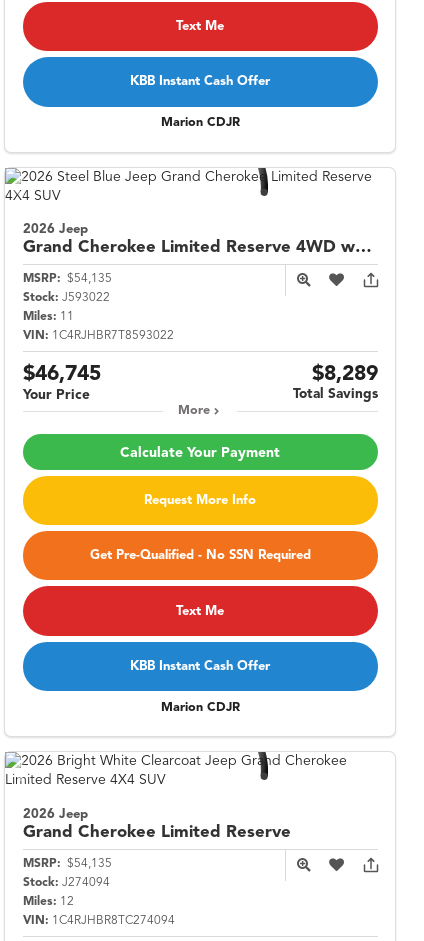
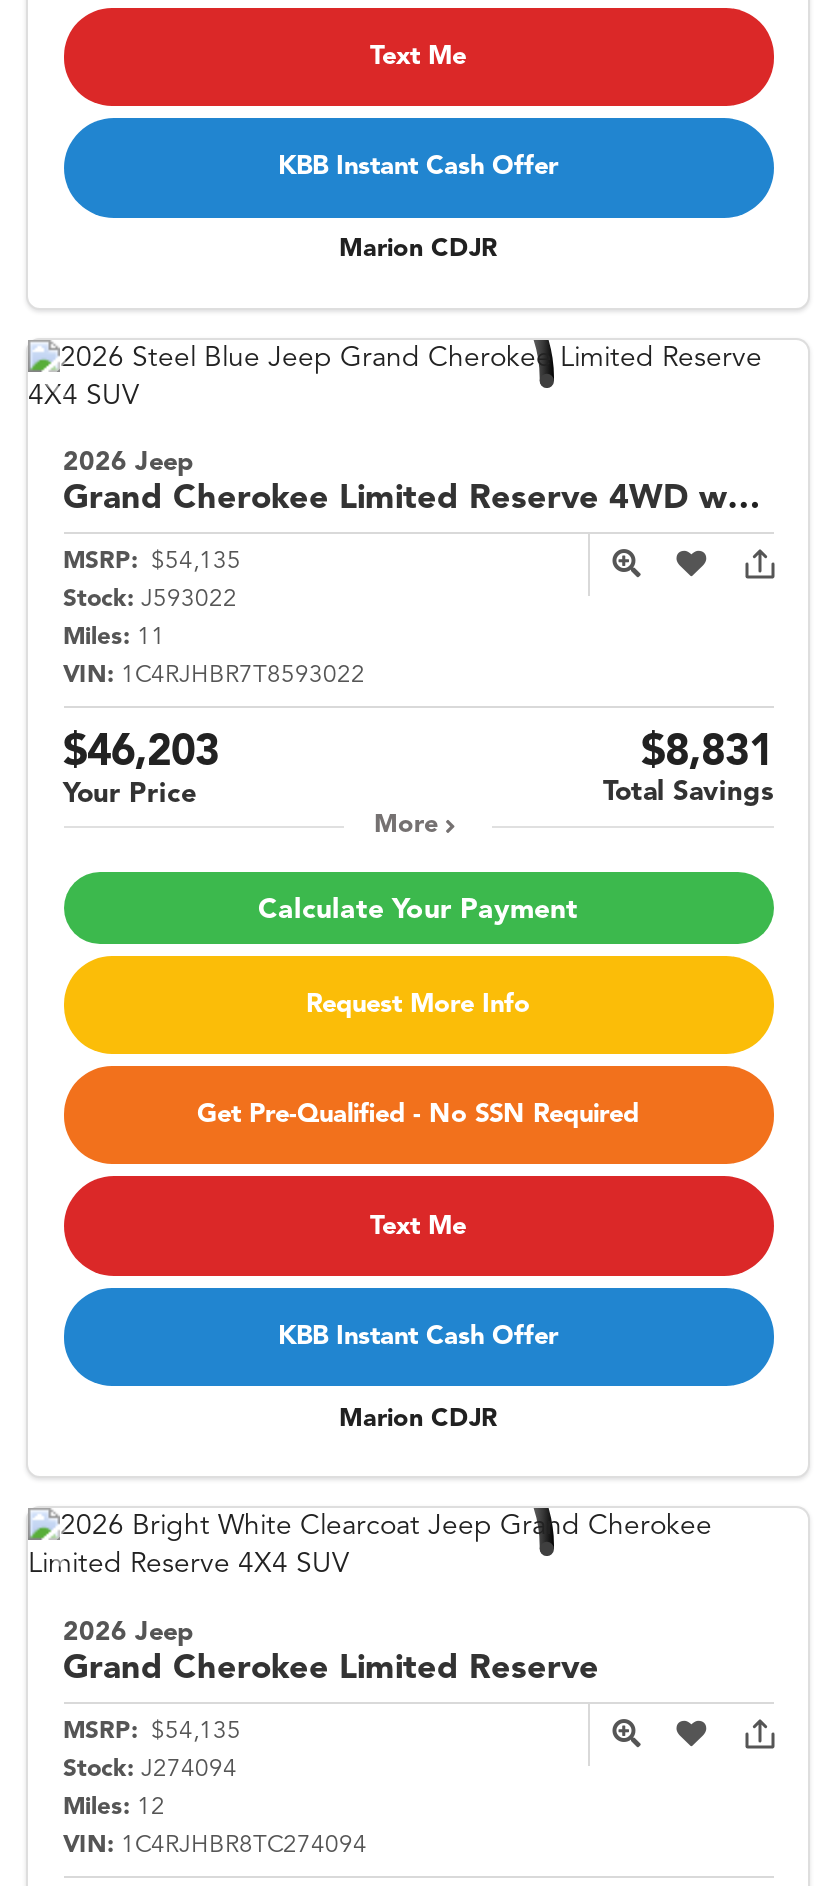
- $46,745
+ $46,203

- $8,289
+ $8,831
